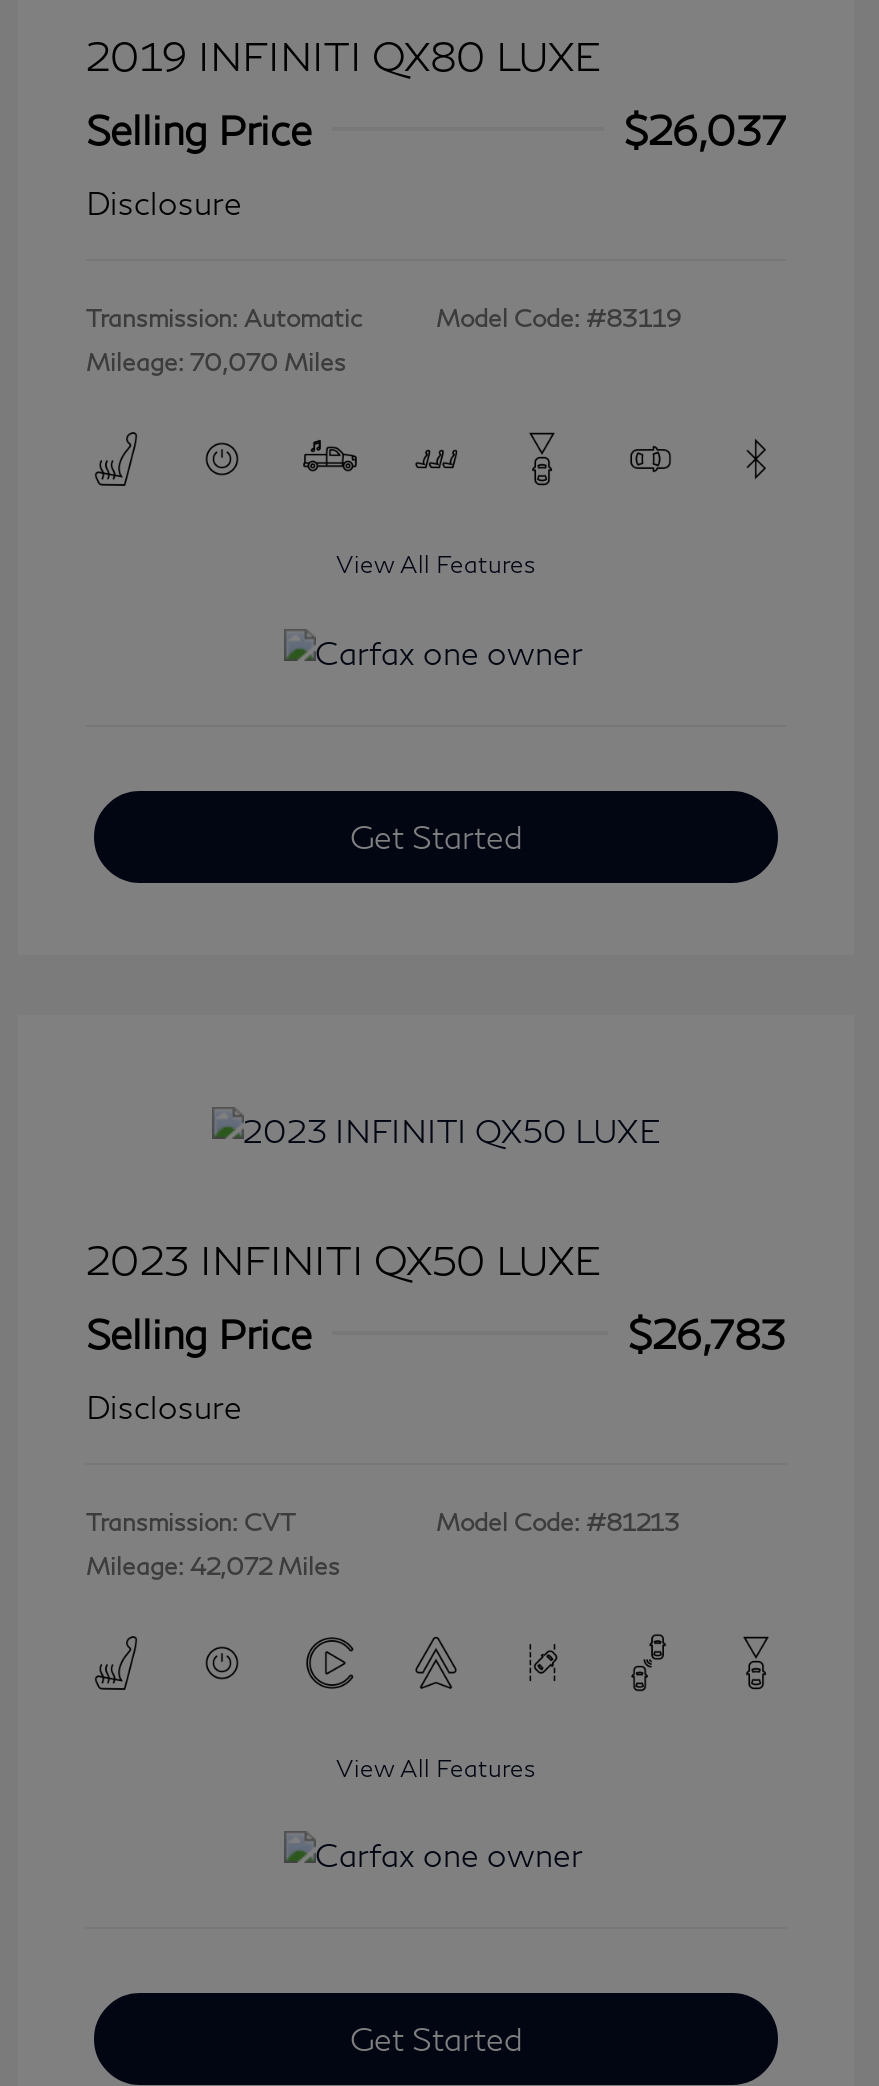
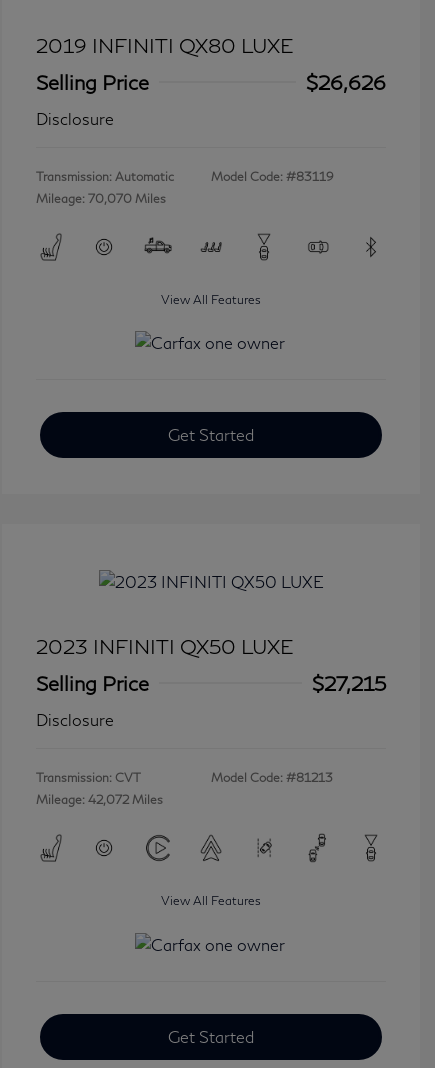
- $26,037
+ $26,626

- $26,783
+ $27,215
